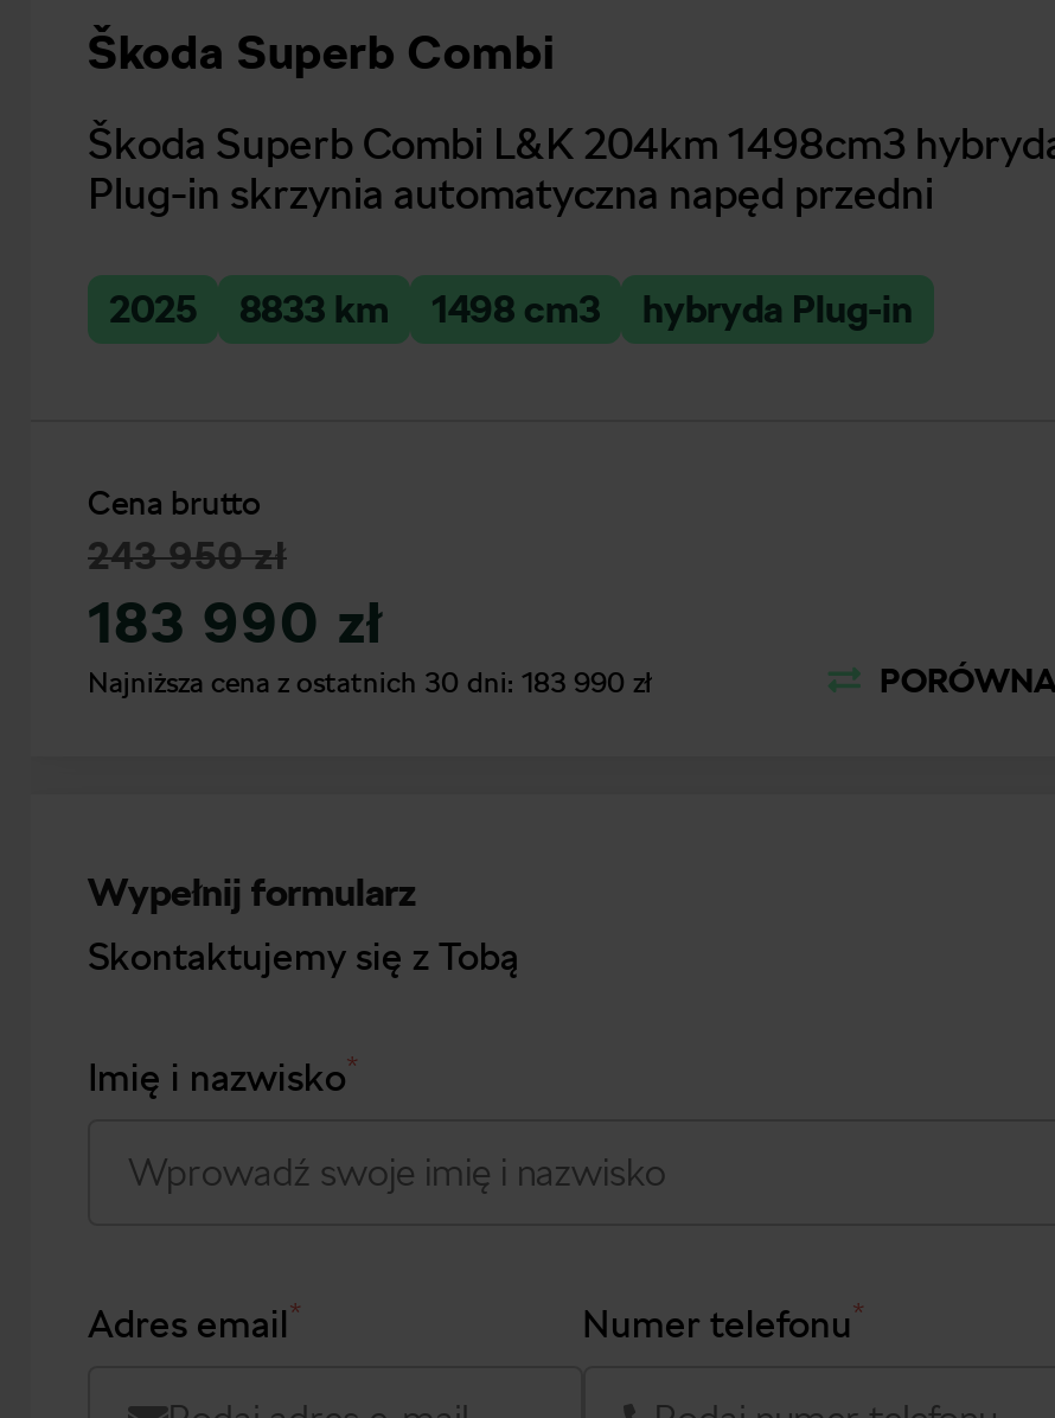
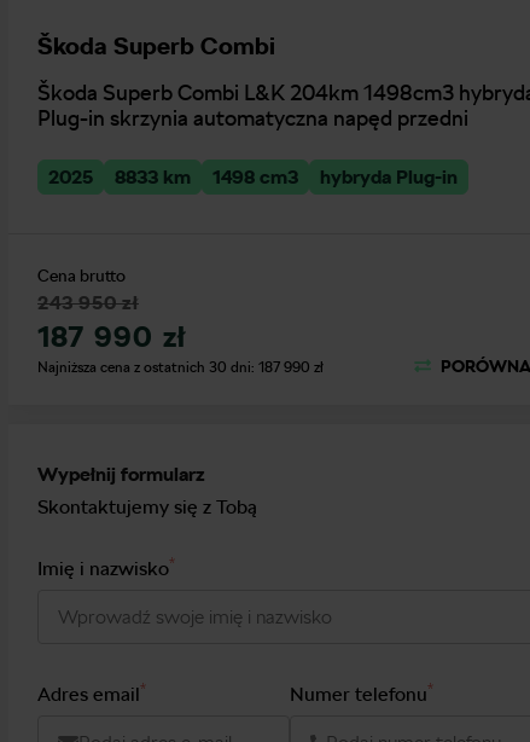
- 183 990 zł
+ 187 990 zł

- Najniższa cena z ostatnich 30 dni: 183 990 zł
+ Najniższa cena z ostatnich 30 dni: 187 990 zł
